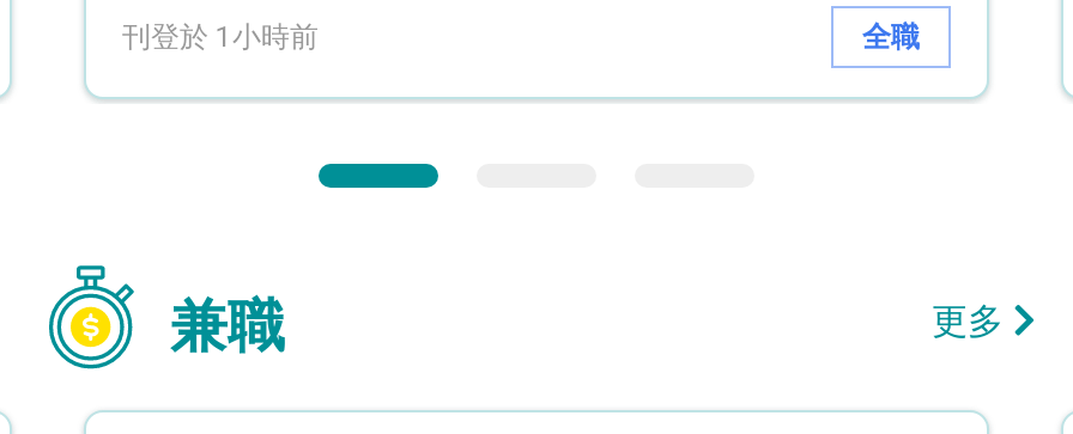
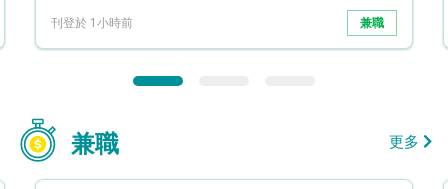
- 全職
+ 兼職
